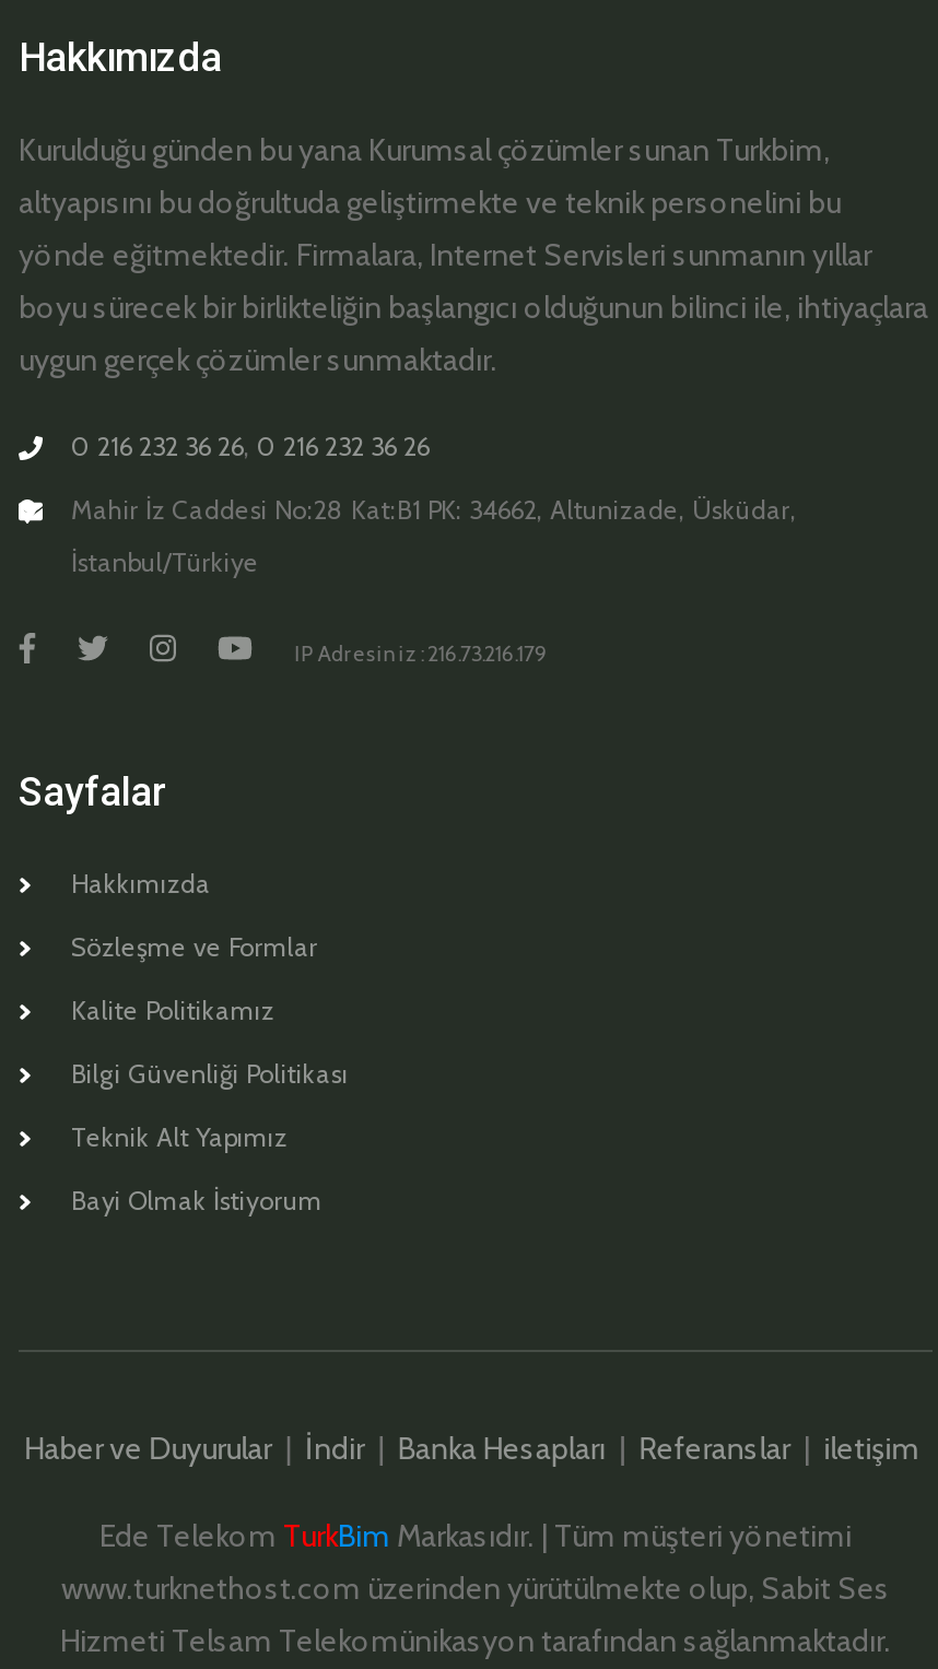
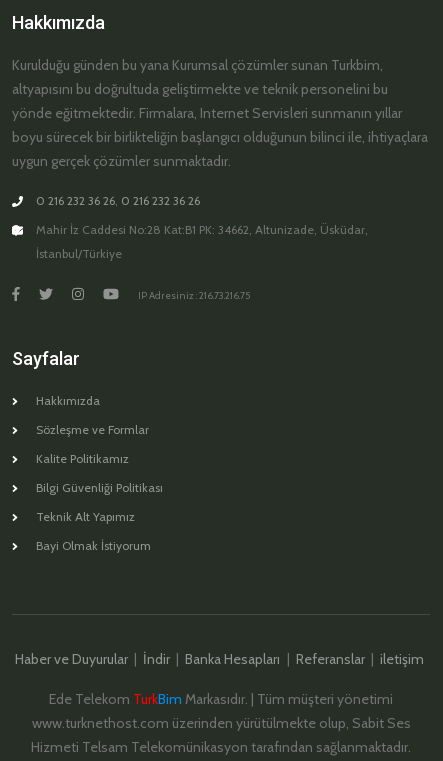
- IP Adresiniz : 216.73.216.179
+ IP Adresiniz : 216.73.216.75
